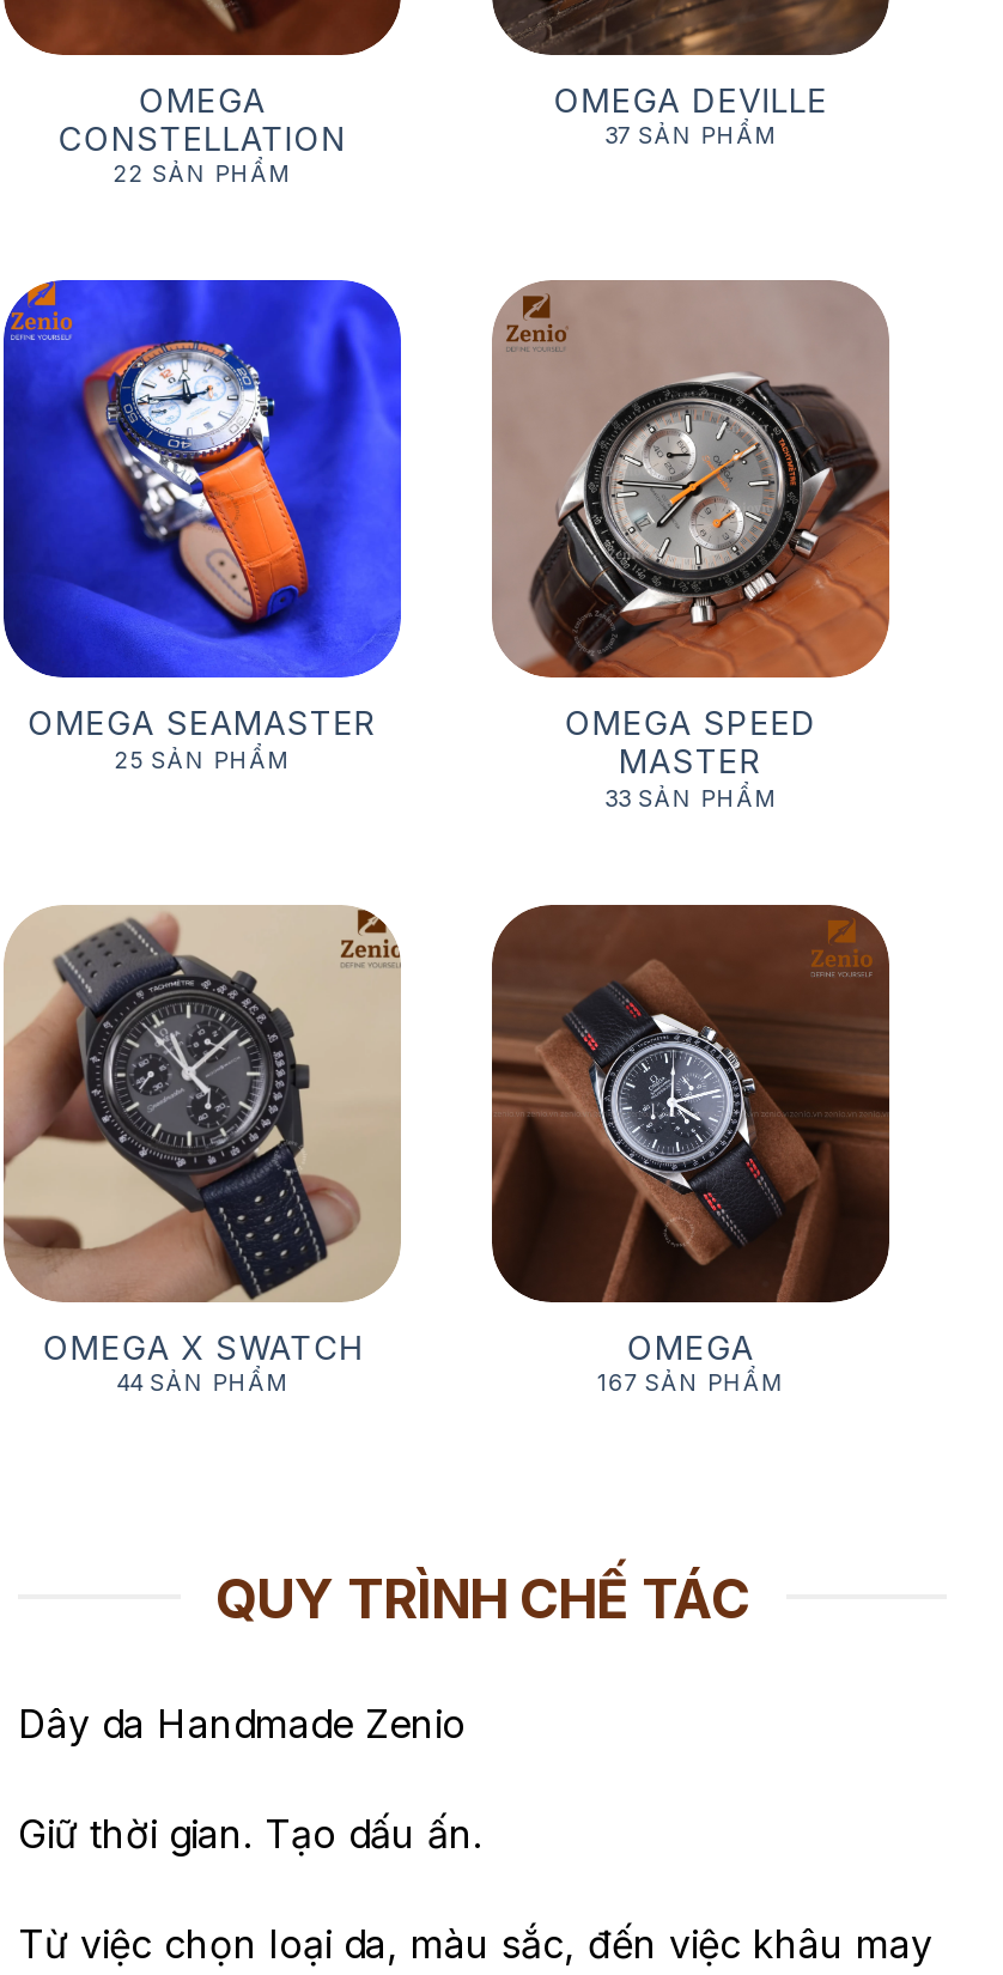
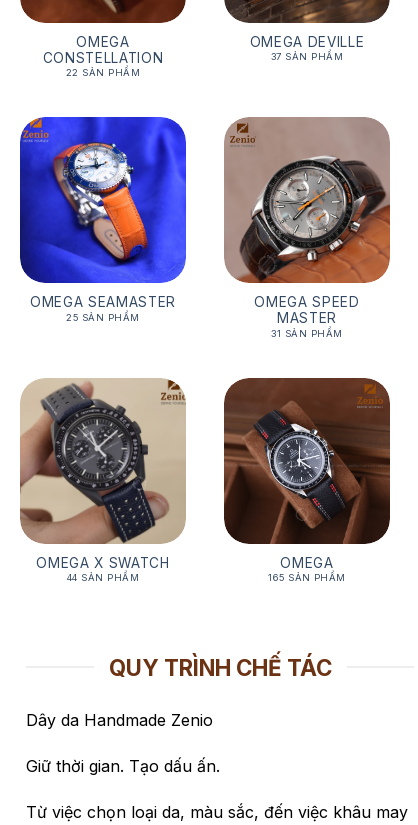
- 33 SẢN PHẨM
+ 31 SẢN PHẨM

- 167 SẢN PHẨM
+ 165 SẢN PHẨM
